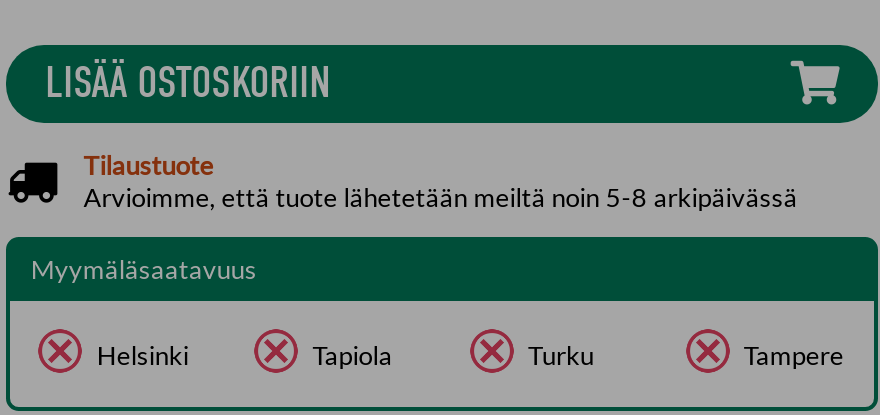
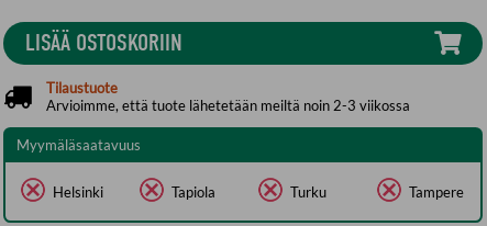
- Arvioimme, että tuote lähetetään meiltä noin 5-8 arkipäivässä
+ Arvioimme, että tuote lähetetään meiltä noin 2-3 viikossa
